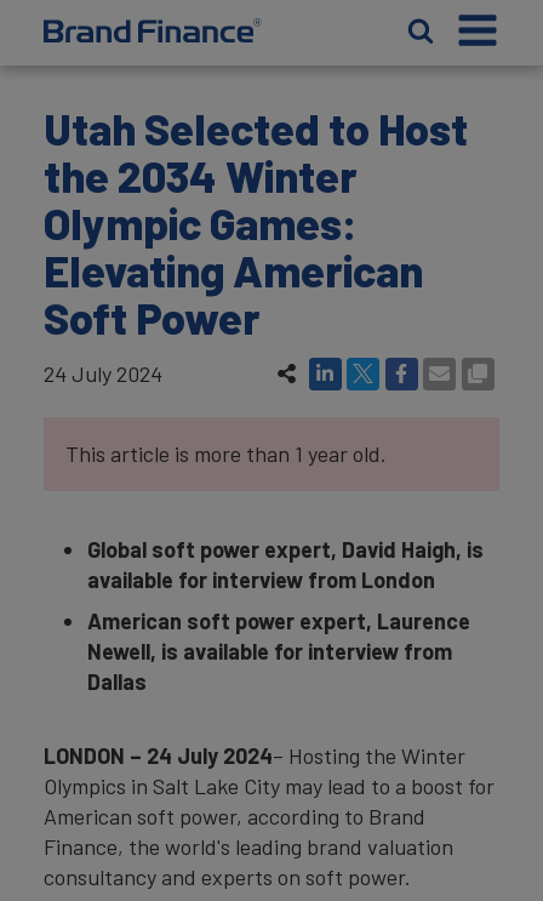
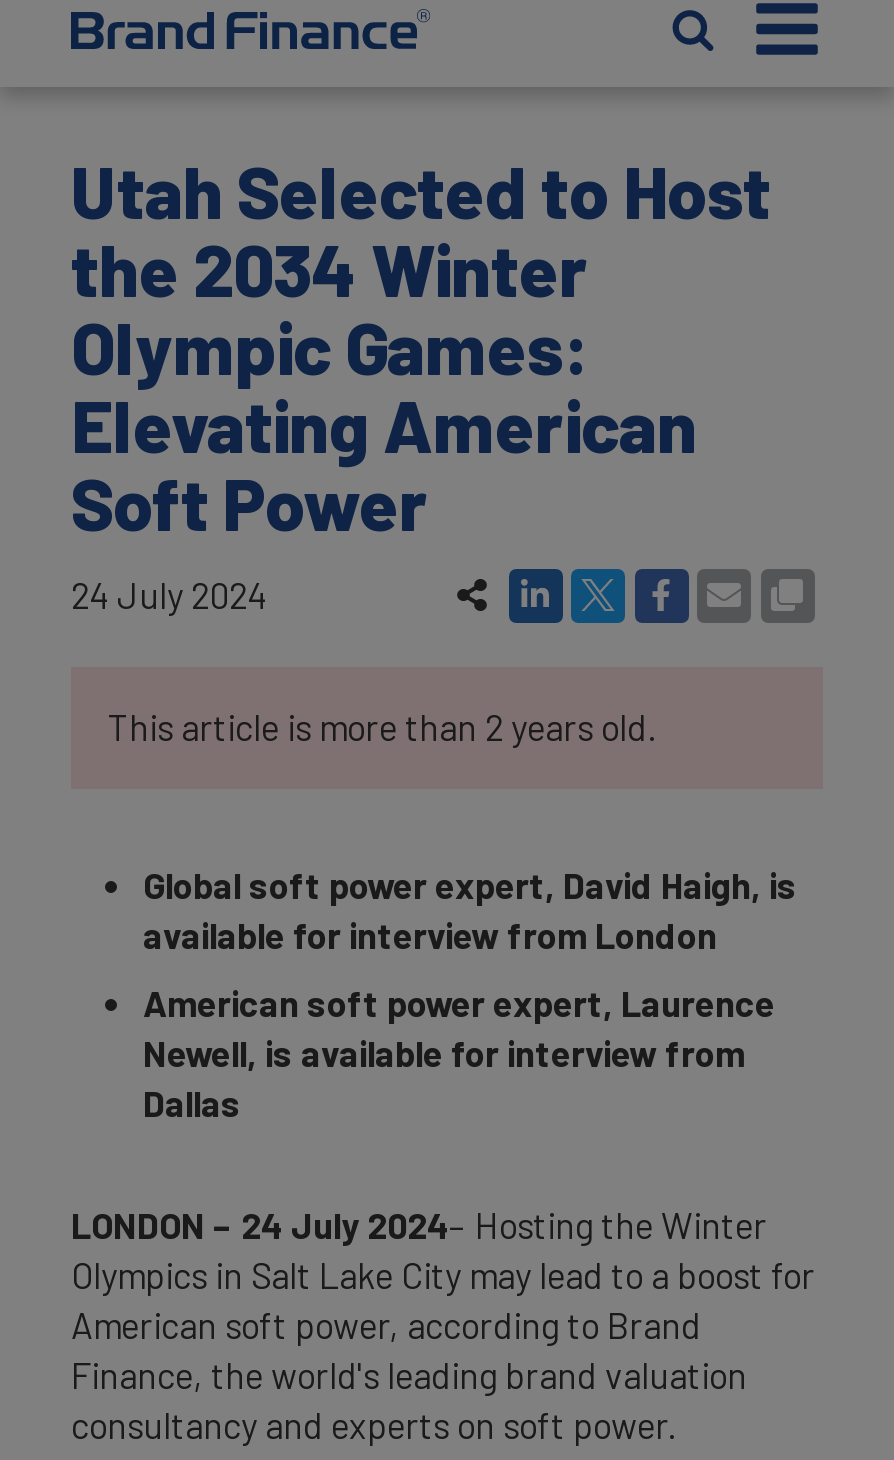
- This article is more than 1 year old.
+ This article is more than 2 years old.
